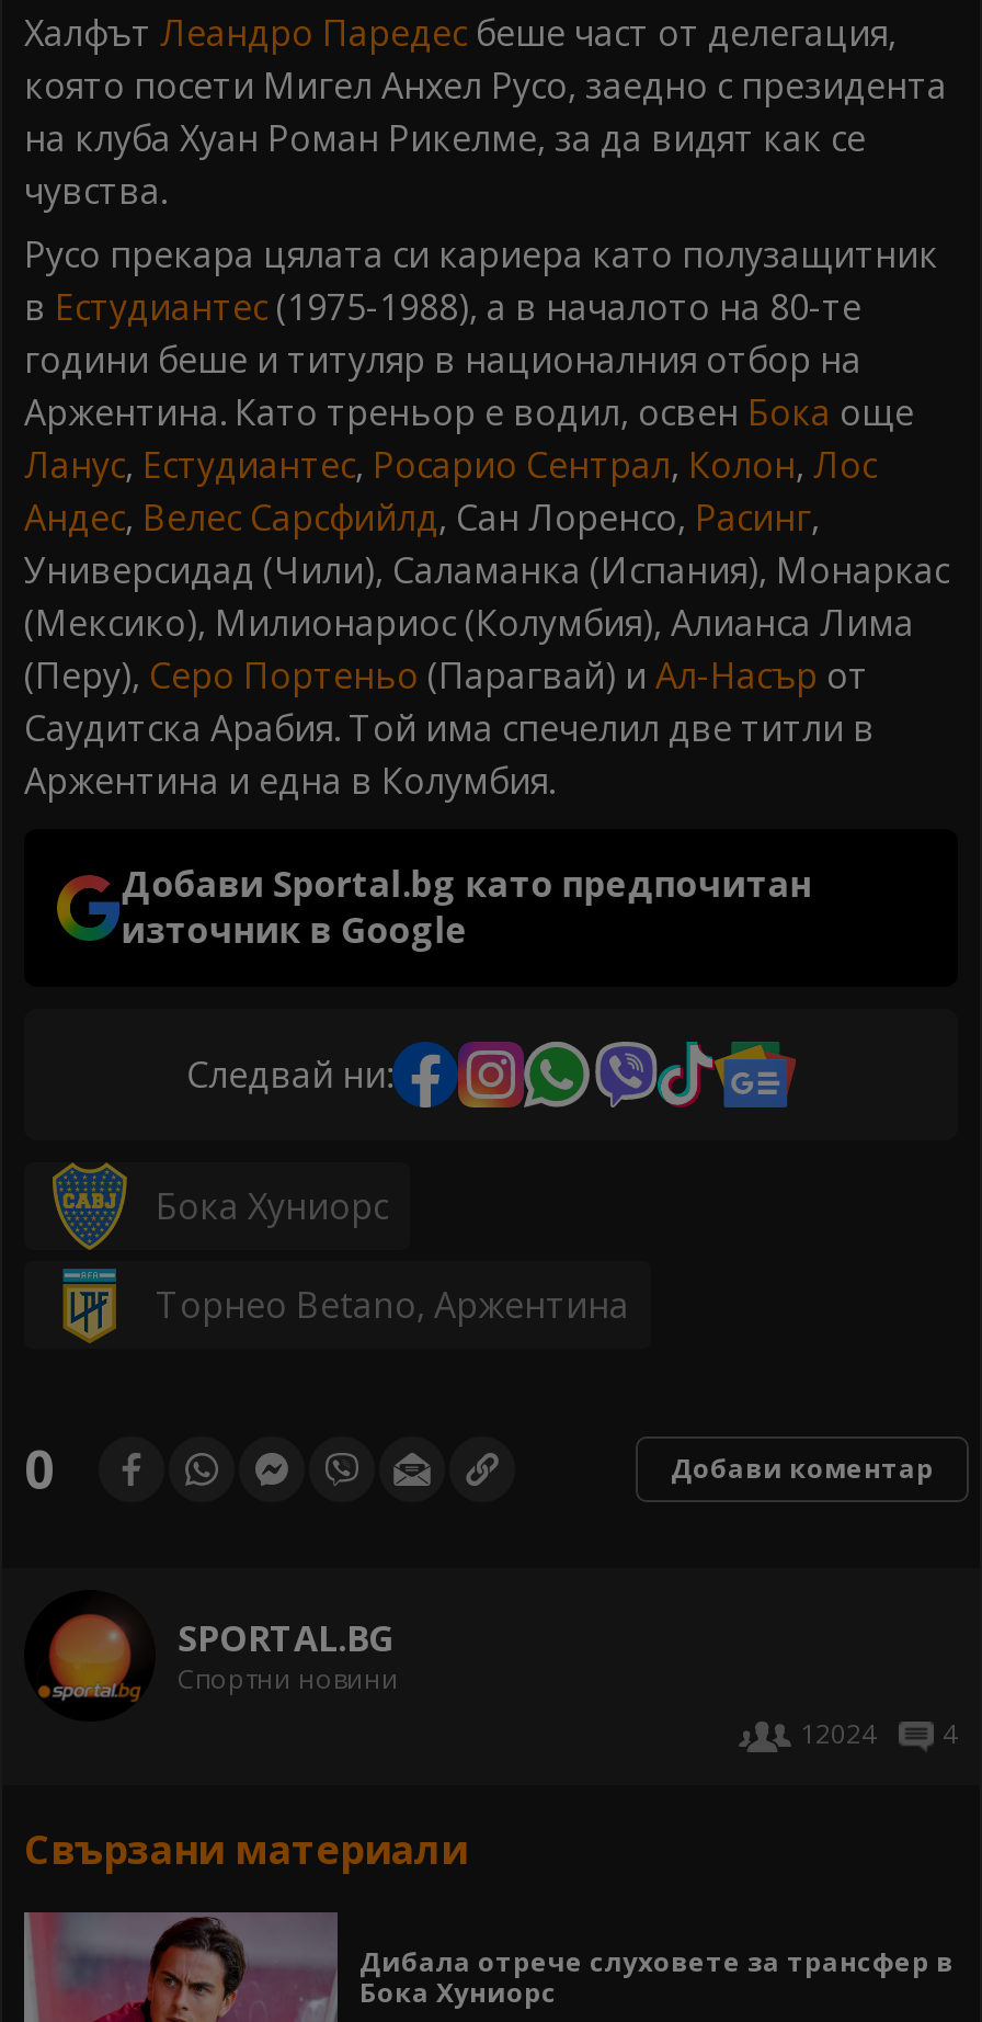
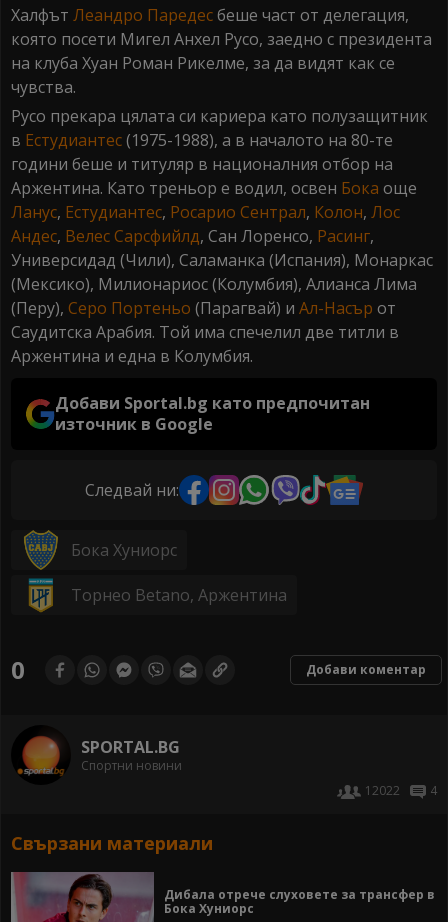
- 12024 4
+ 12022 4
